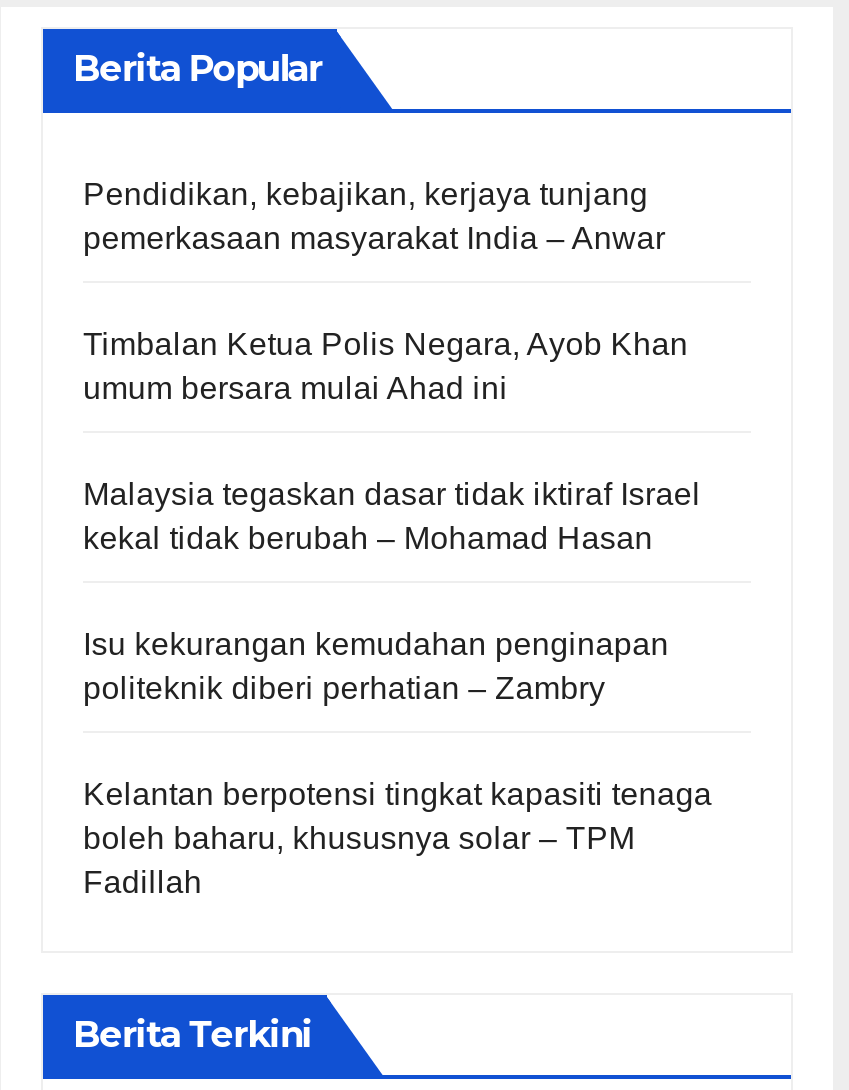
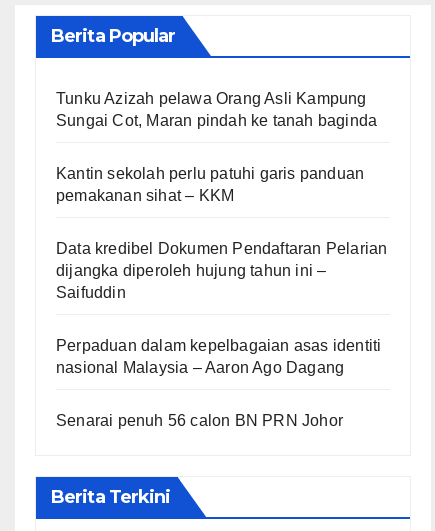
- Pendidikan, kebajikan, kerjaya tunjang
- pemerkasaan masyarakat India – Anwar
+ Tunku Azizah pelawa Orang Asli Kampung
+ Sungai Cot, Maran pindah ke tanah baginda

- Timbalan Ketua Polis Negara, Ayob Khan
- umum bersara mulai Ahad ini
+ Kantin sekolah perlu patuhi garis panduan
+ pemakanan sihat – KKM

- Malaysia tegaskan dasar tidak iktiraf Israel
- kekal tidak berubah – Mohamad Hasan
+ Data kredibel Dokumen Pendaftaran Pelarian
+ dijangka diperoleh hujung tahun ini –
+ Saifuddin

- Isu kekurangan kemudahan penginapan
- politeknik diberi perhatian – Zambry
+ Perpaduan dalam kepelbagaian asas identiti
+ nasional Malaysia – Aaron Ago Dagang

- Kelantan berpotensi tingkat kapasiti tenaga
- boleh baharu, khususnya solar – TPM
- Fadillah
+ Senarai penuh 56 calon BN PRN Johor
